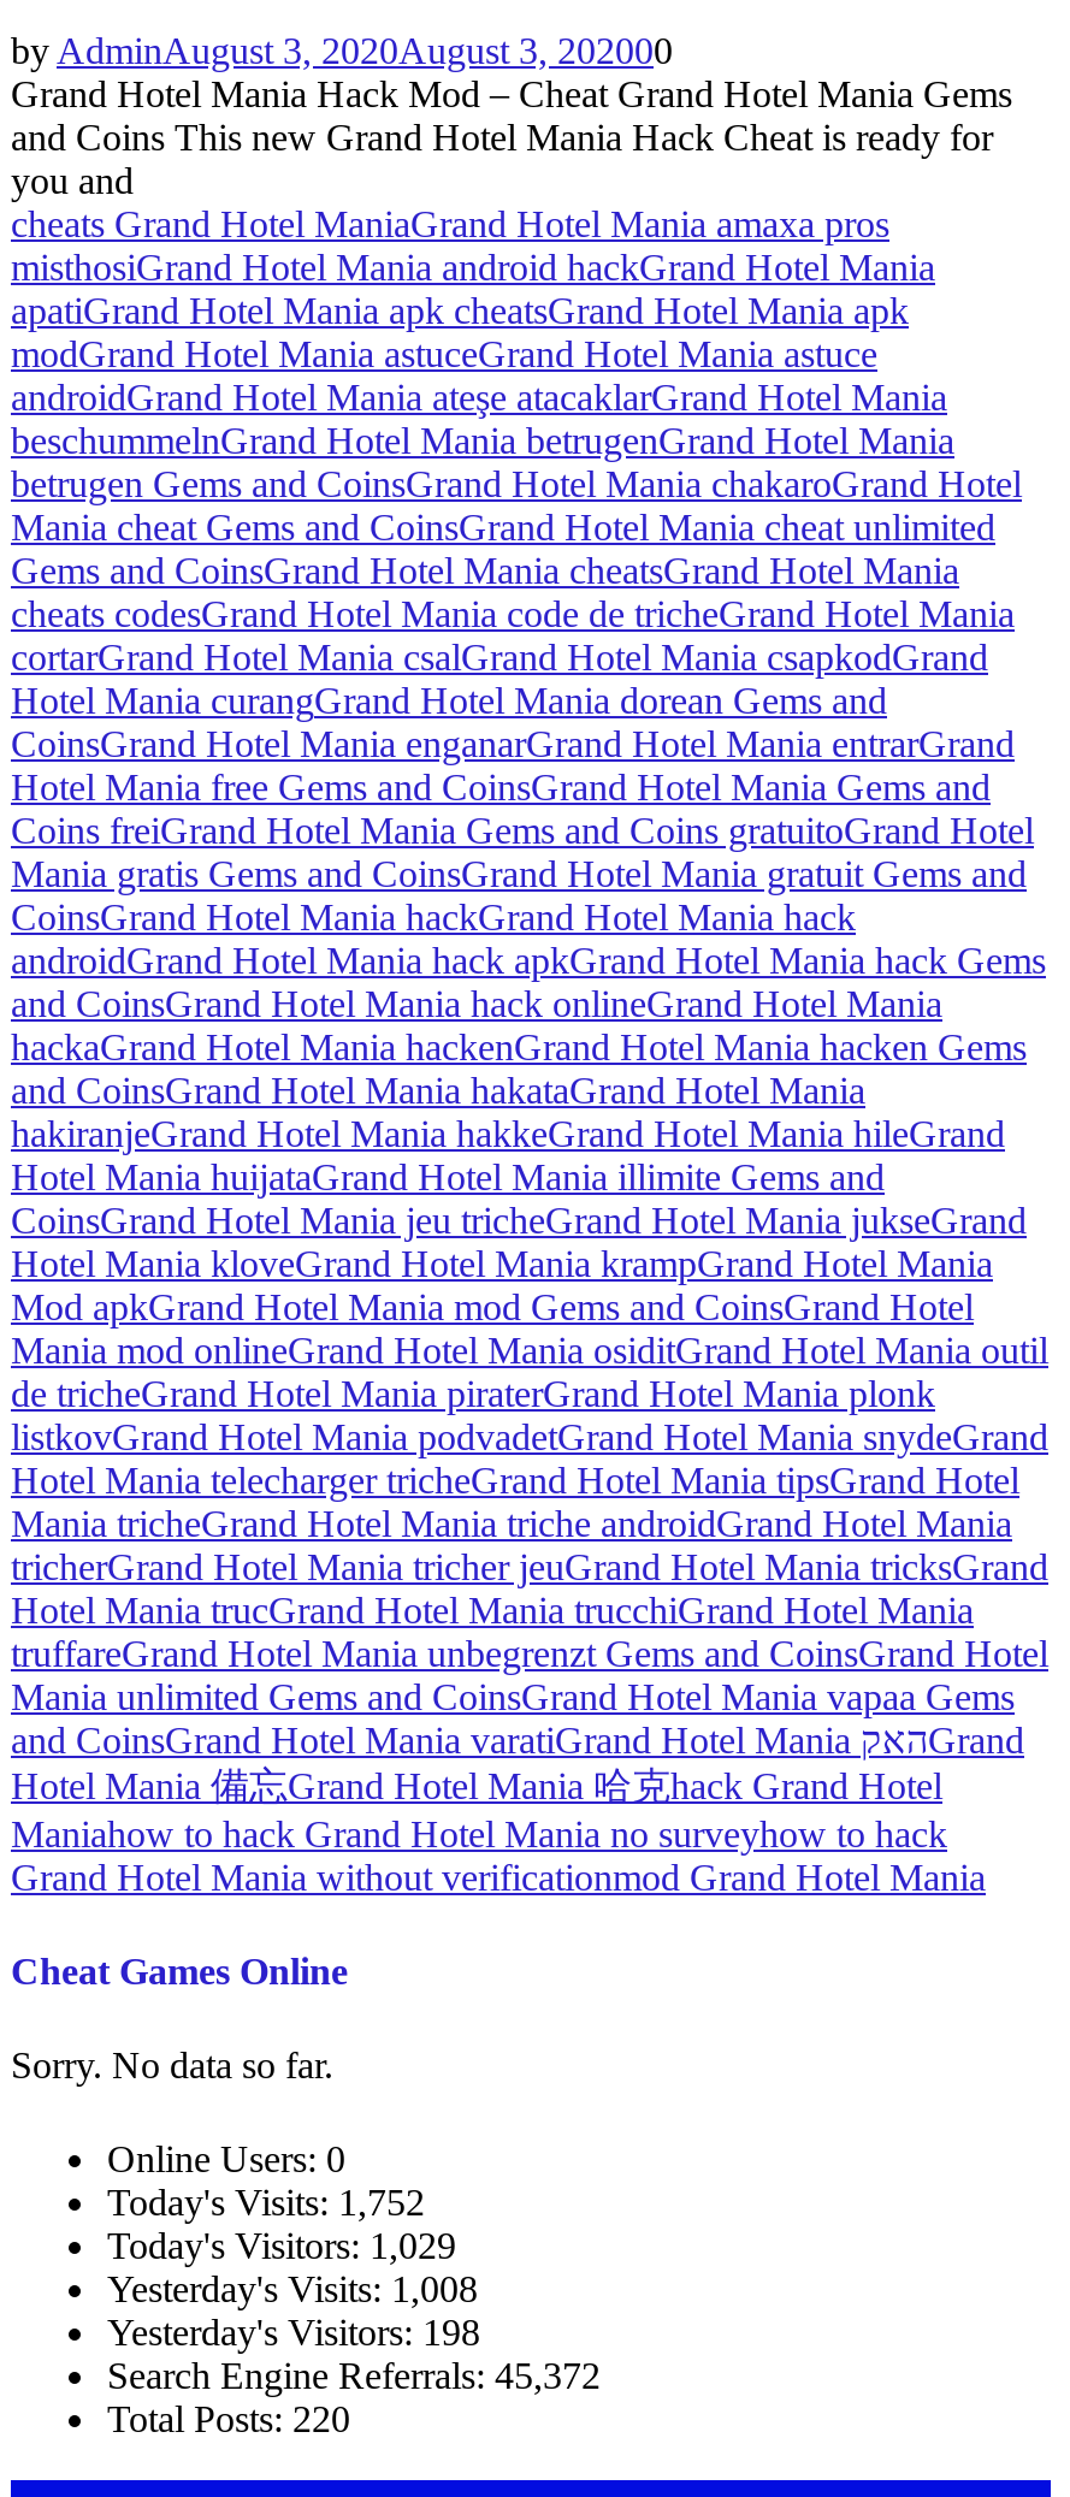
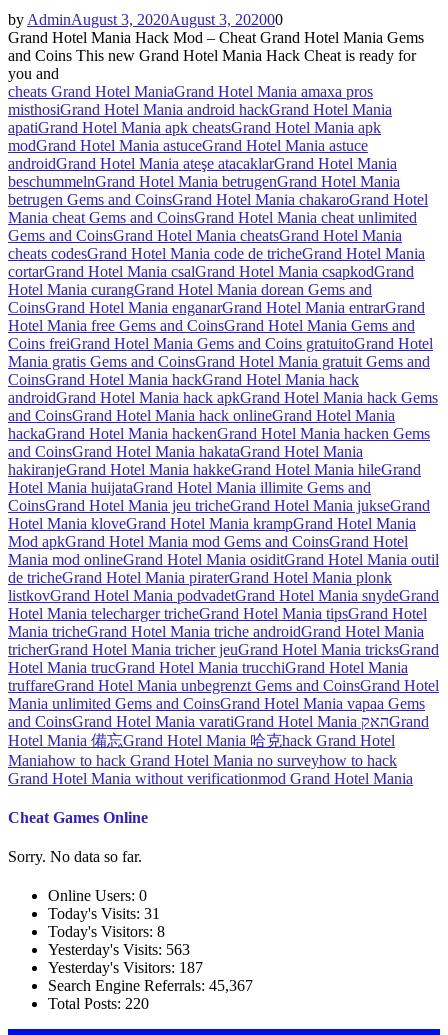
- Today's Visits: 1,752
+ Today's Visits: 31

- Today's Visitors: 1,029
+ Today's Visitors: 8

- Yesterday's Visits: 1,008
+ Yesterday's Visits: 563

- Yesterday's Visitors: 198
+ Yesterday's Visitors: 187

- Search Engine Referrals: 45,372
+ Search Engine Referrals: 45,367
